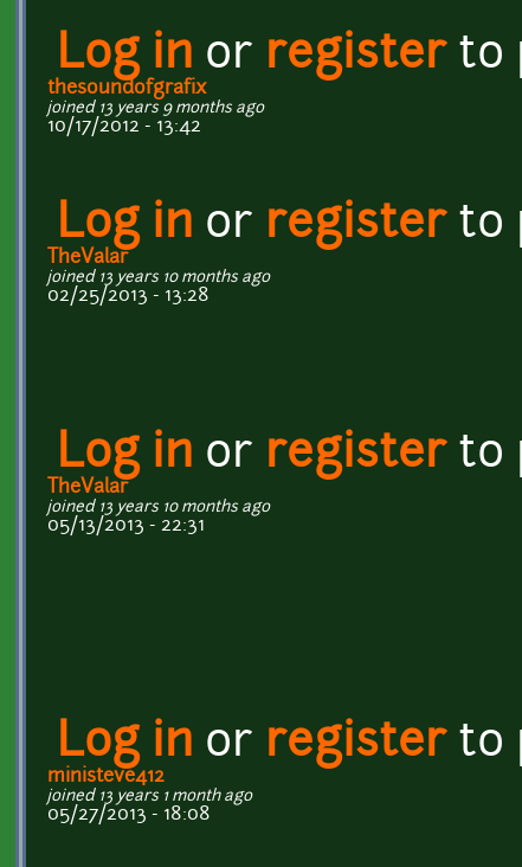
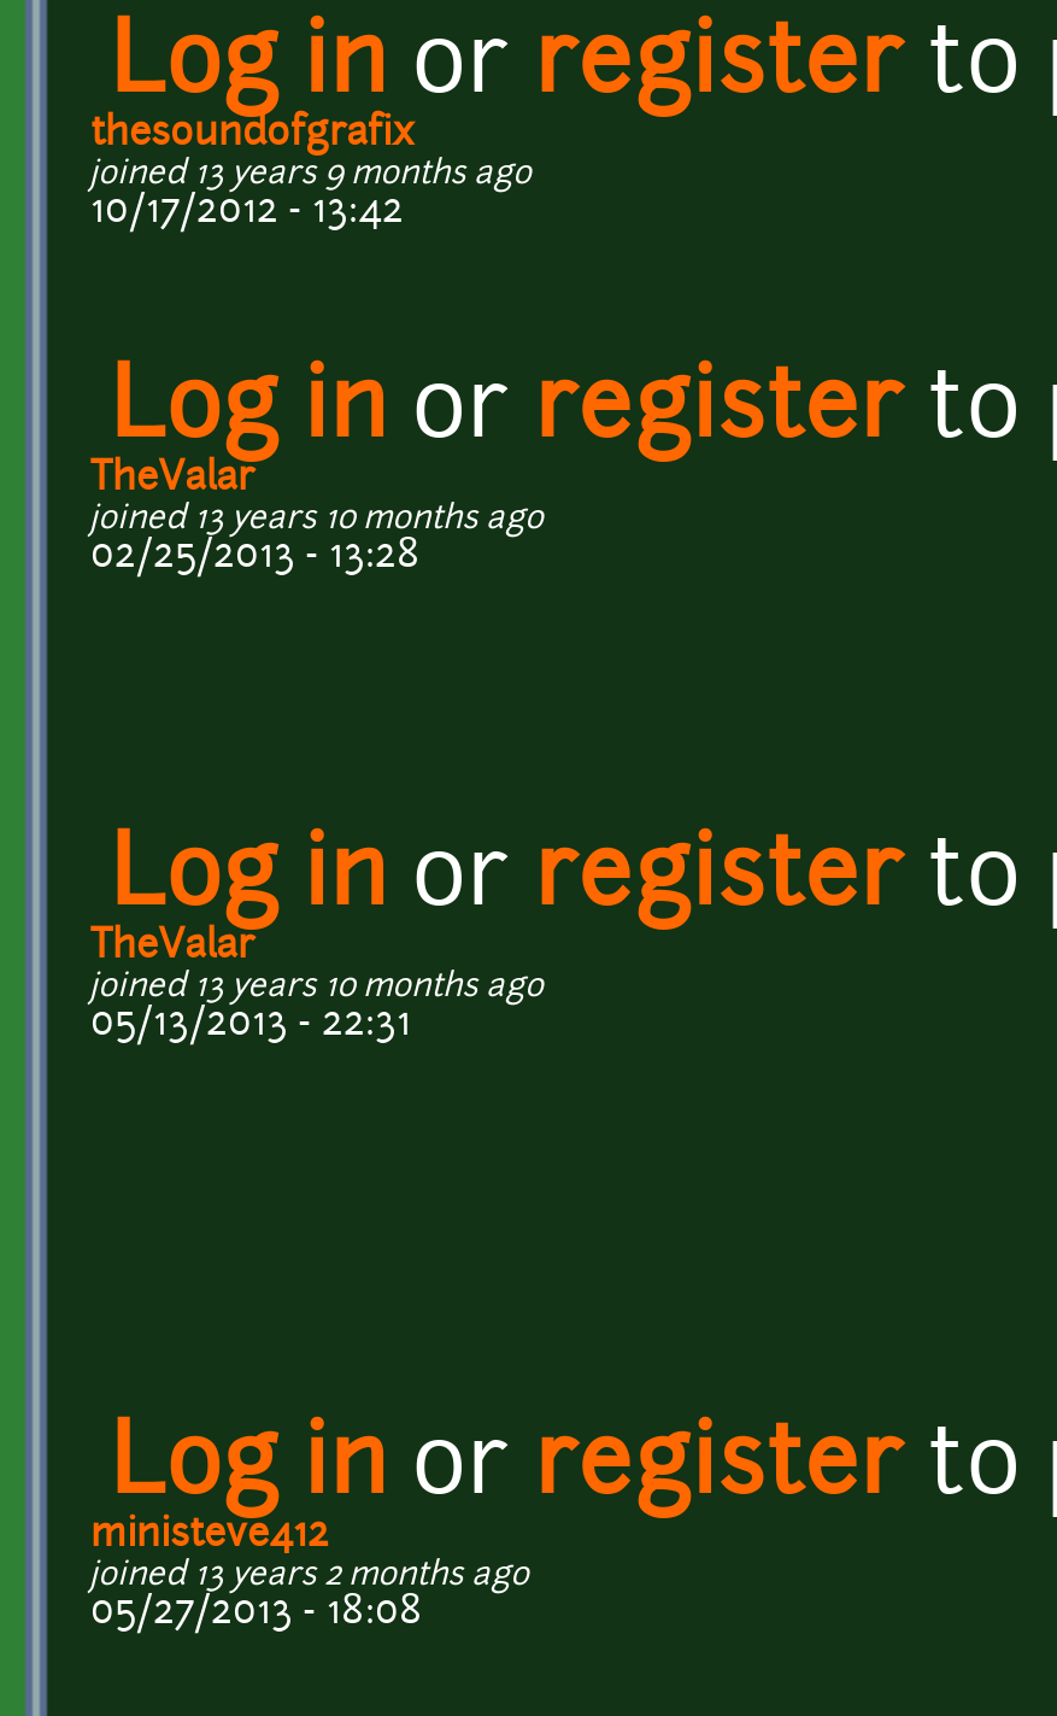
- joined 13 years 1 month ago
+ joined 13 years 2 months ago
